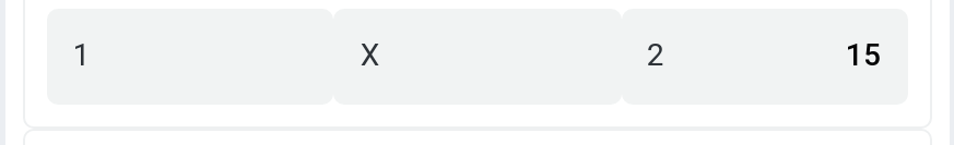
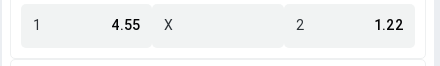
- 15
+ 1.22

+ 4.55
